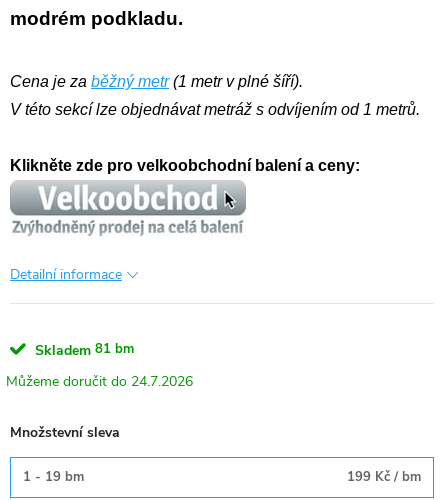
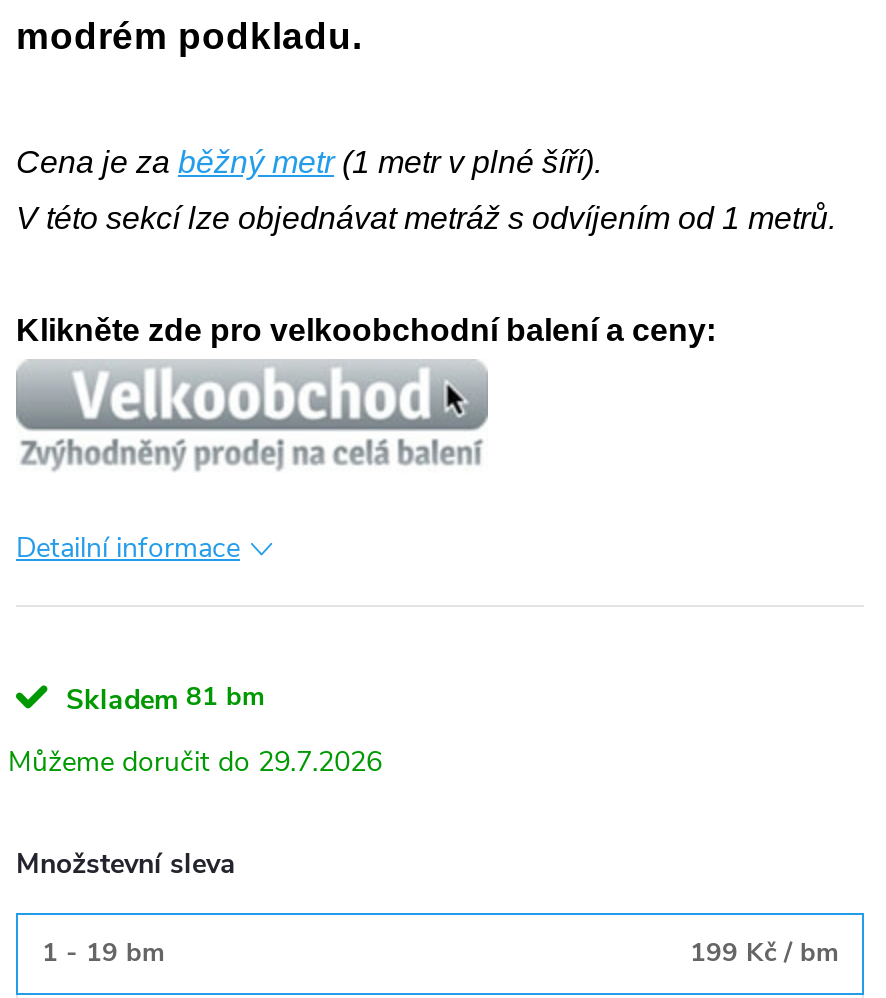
- 24.7.2026
+ 29.7.2026
